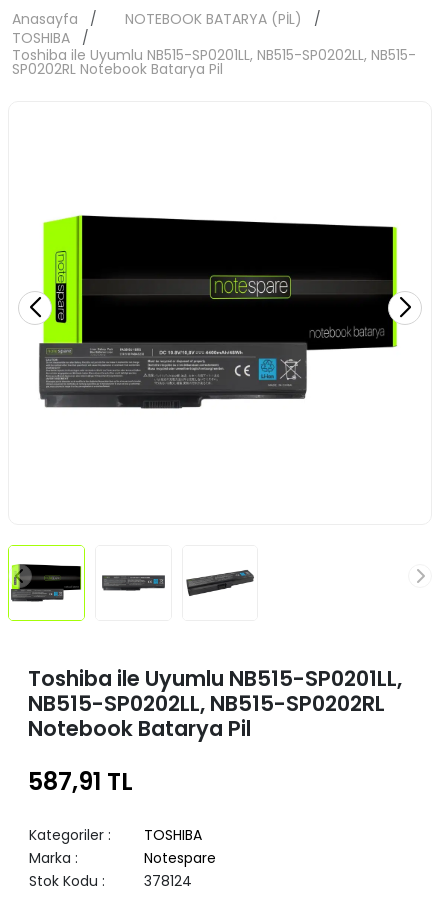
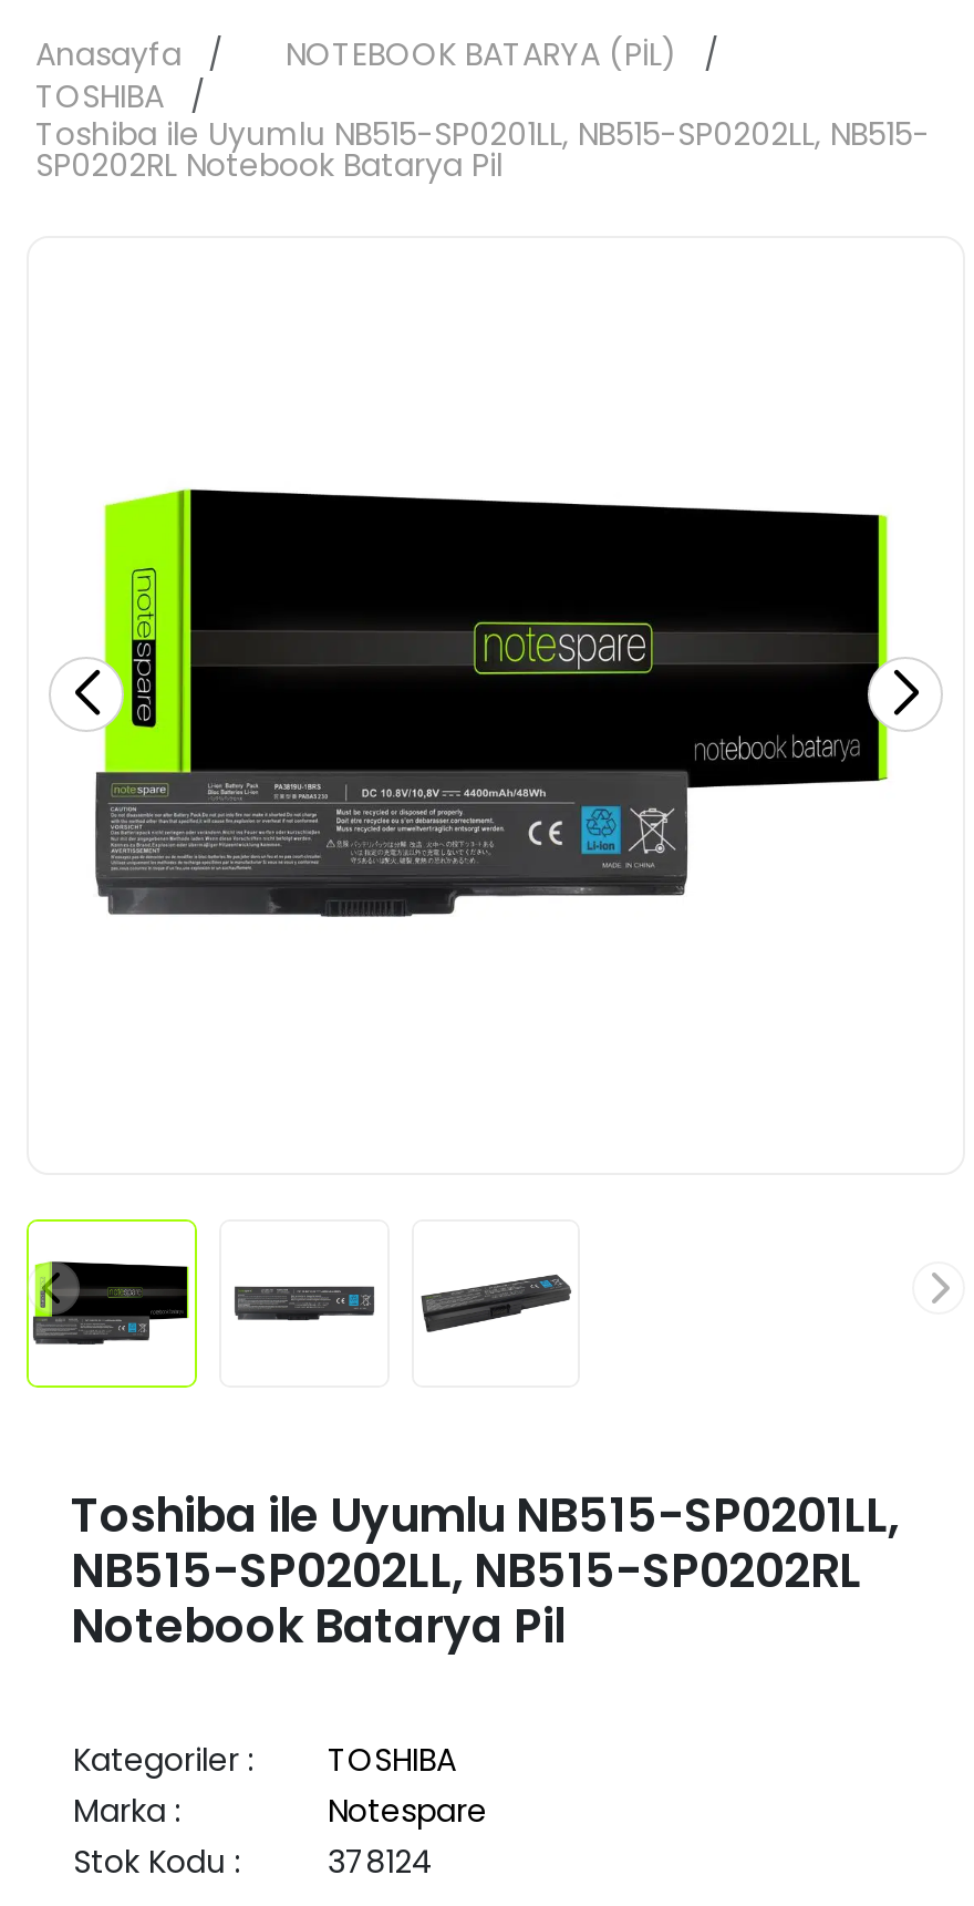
- 587,91 TL
